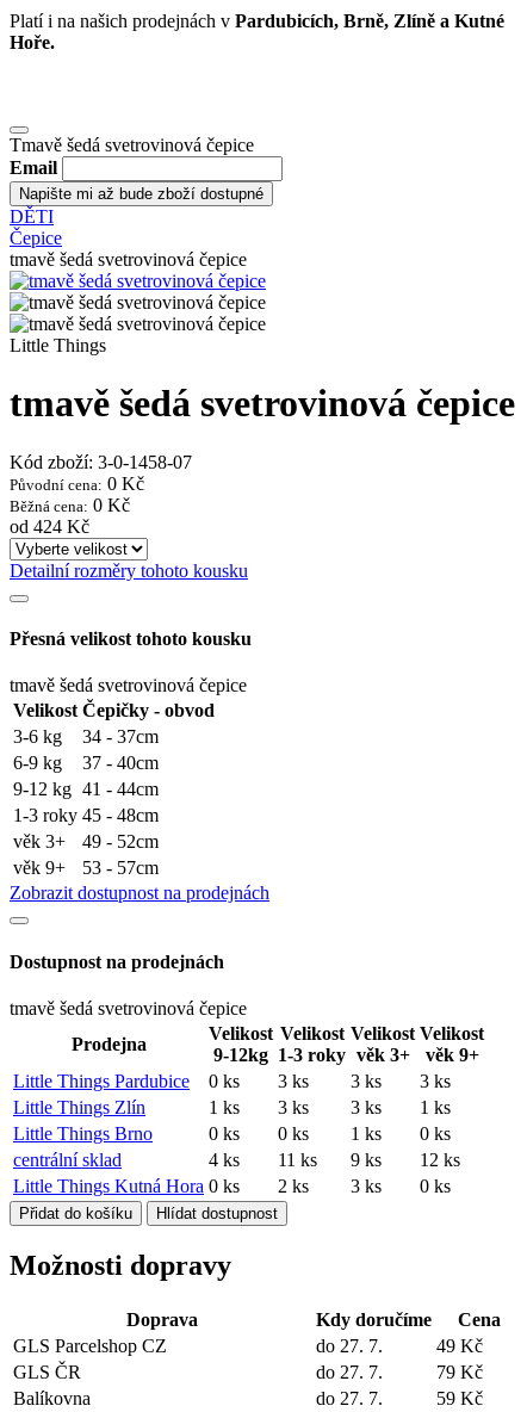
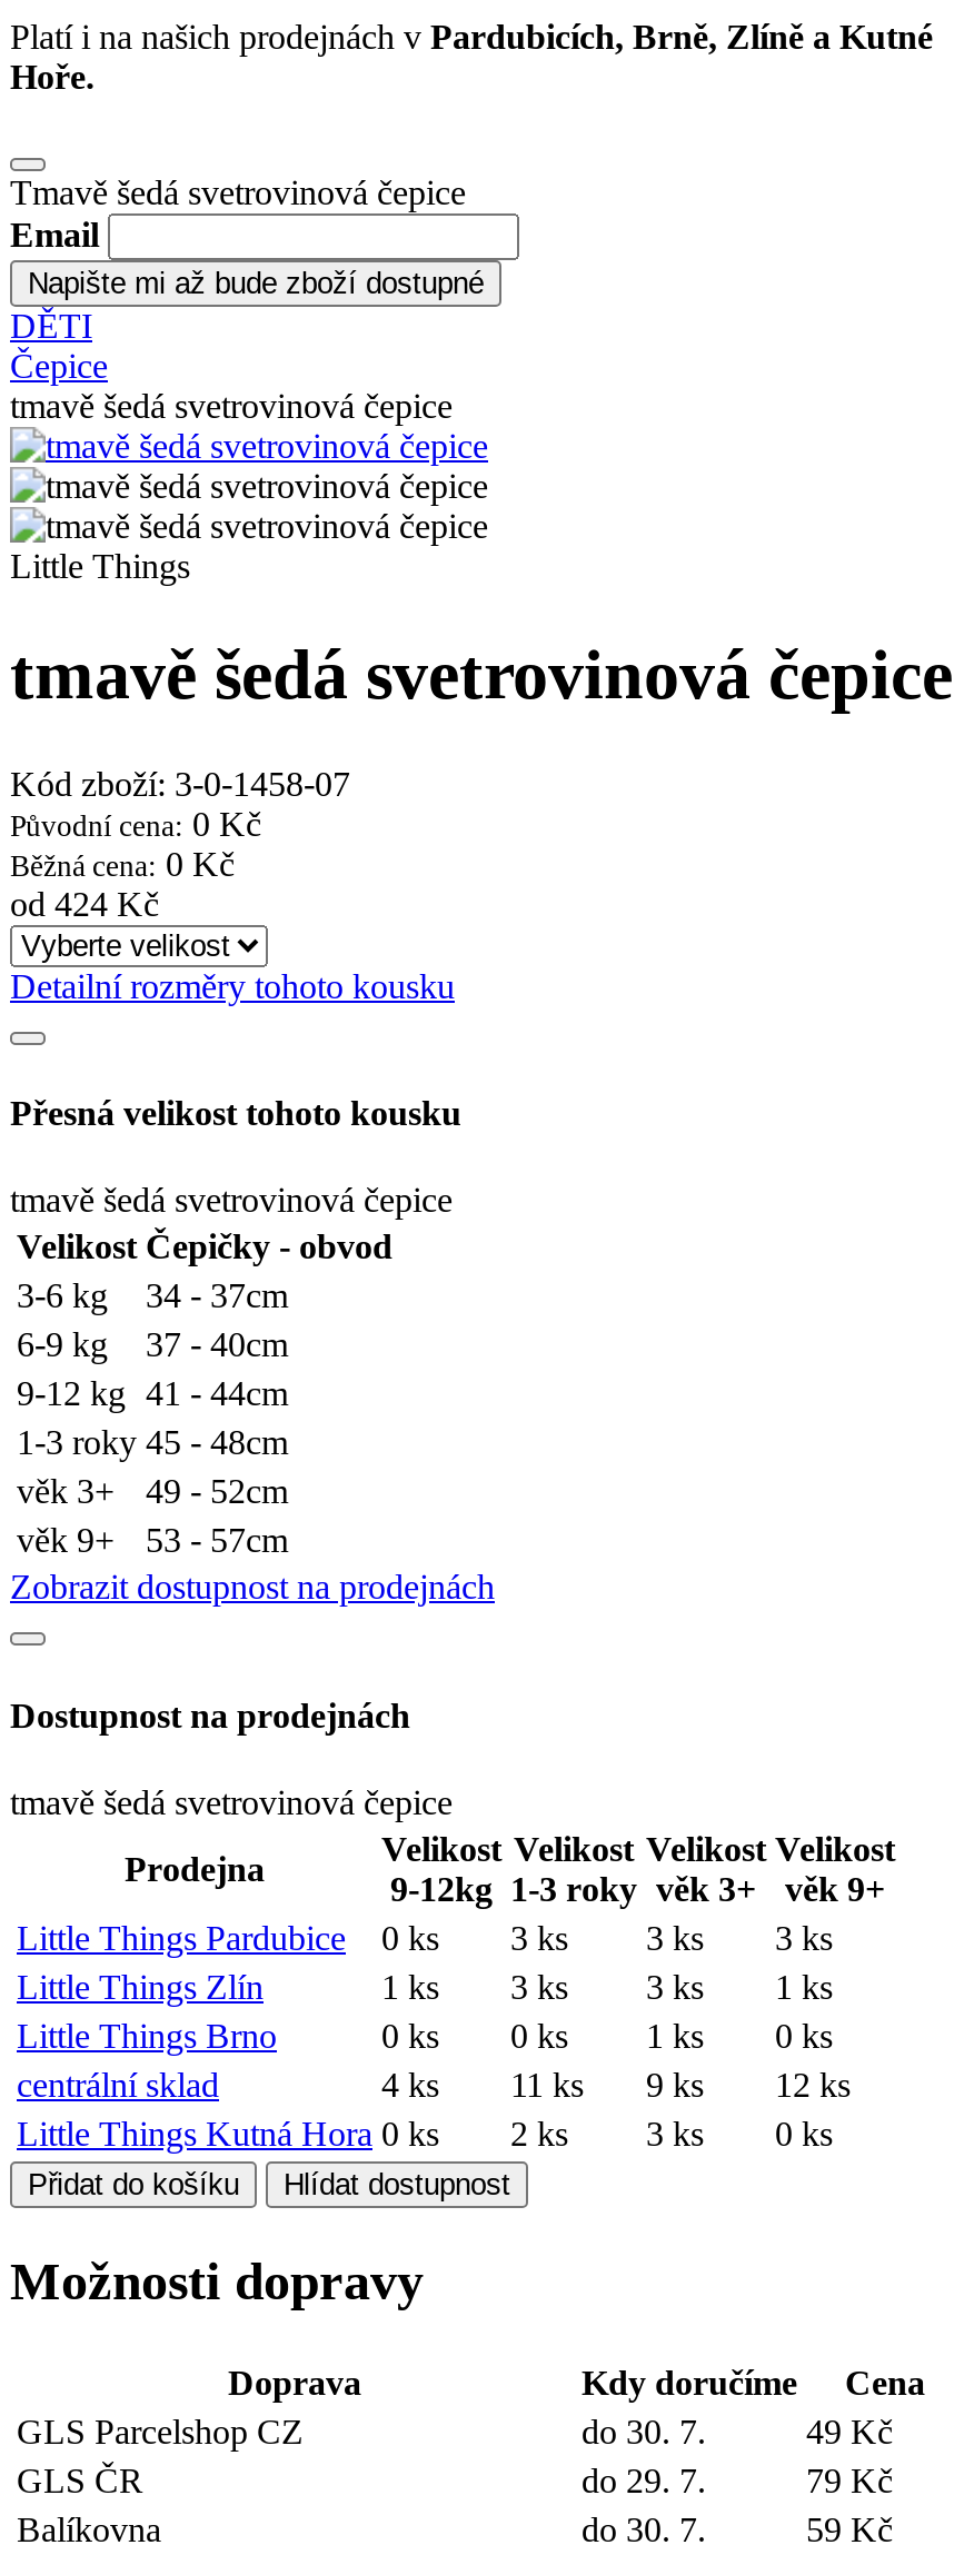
- do 27. 7.
+ do 30. 7.

- do 27. 7.
+ do 29. 7.

- do 27. 7.
+ do 30. 7.
